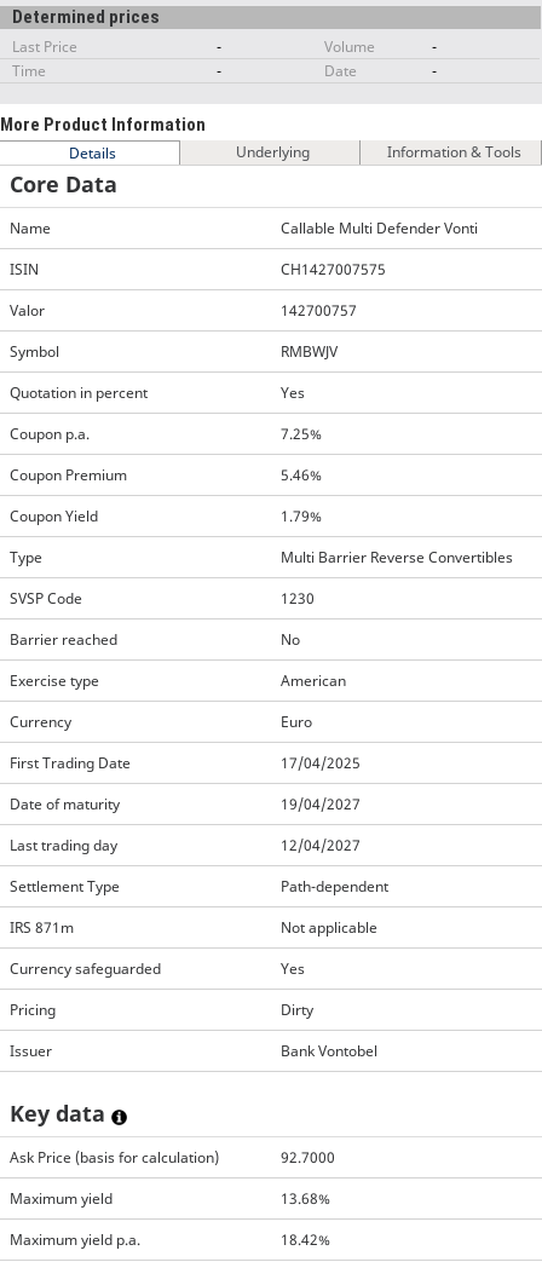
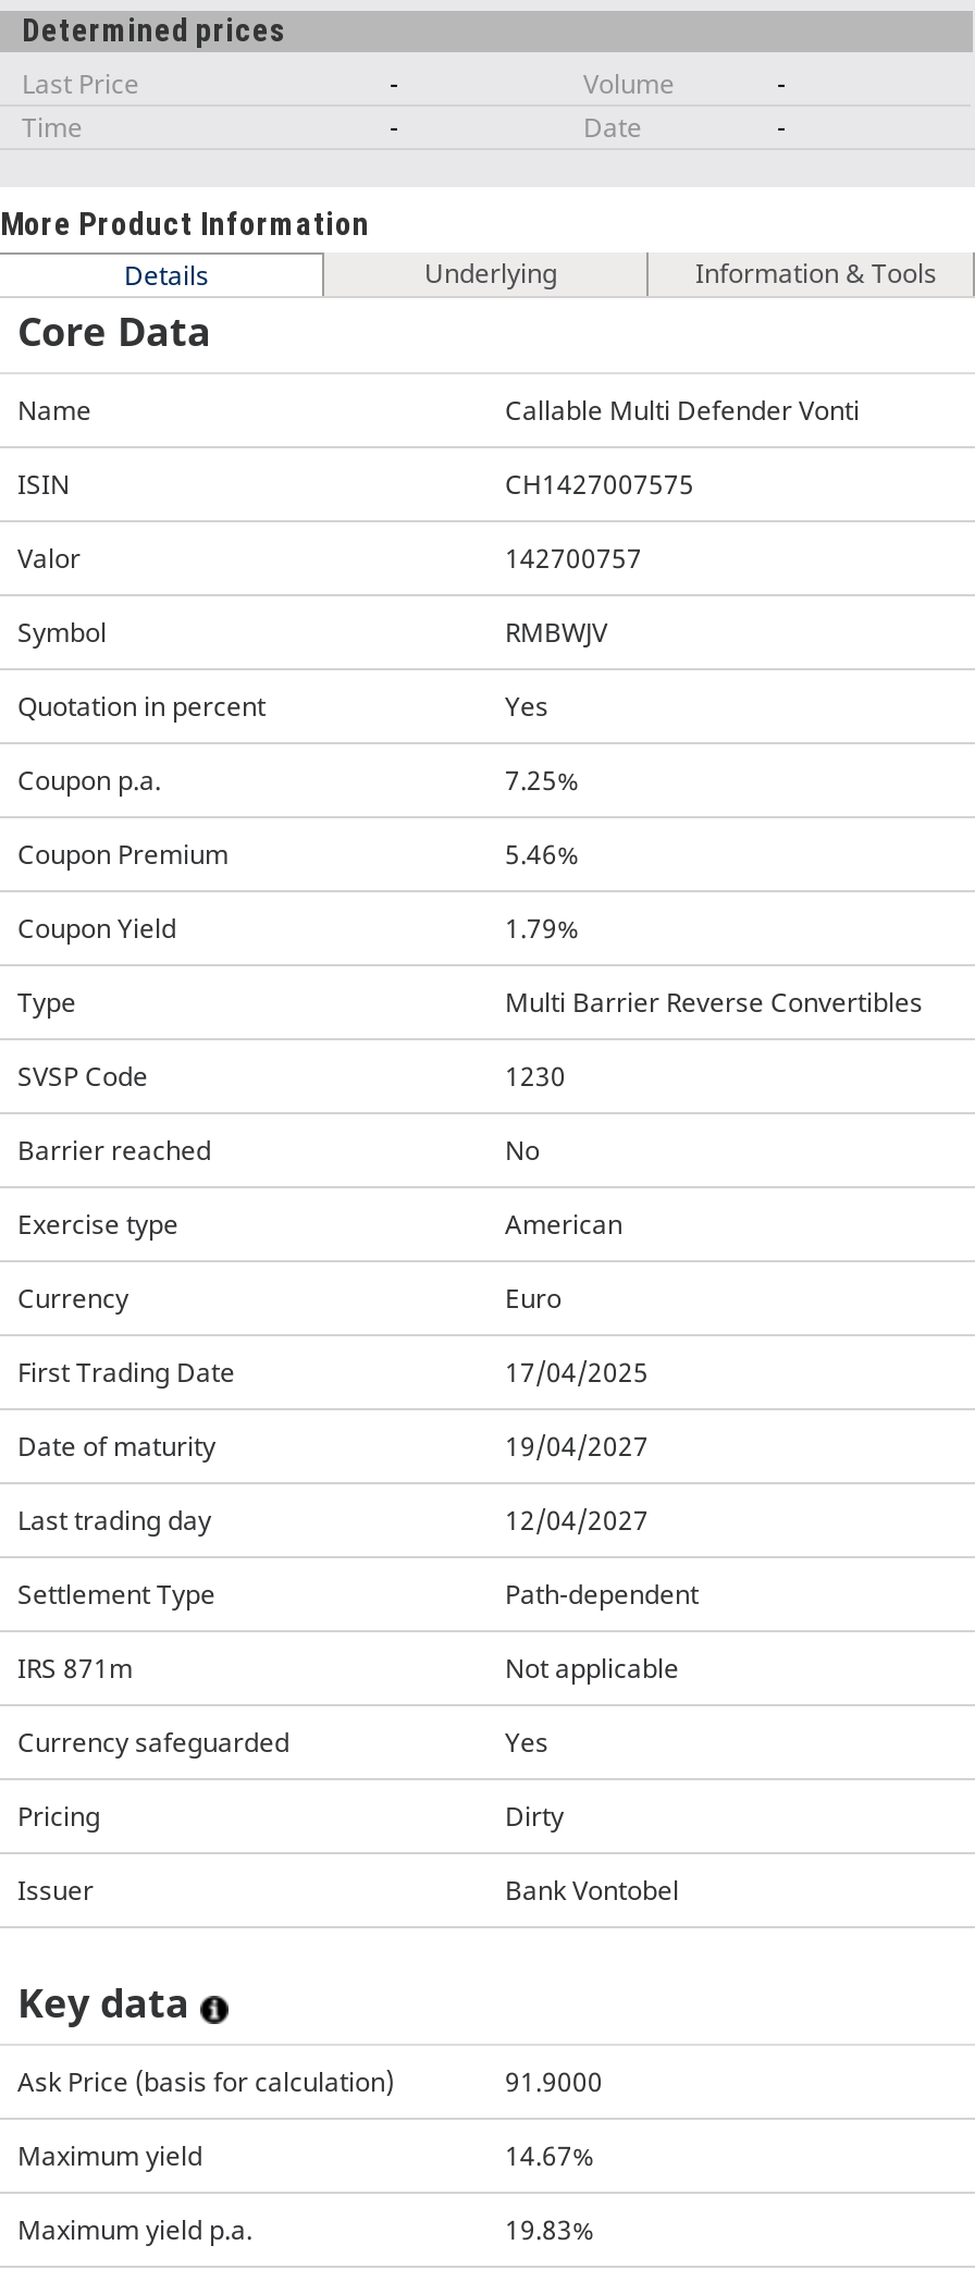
- 92.7000
+ 91.9000

- 13.68%
+ 14.67%

- 18.42%
+ 19.83%
